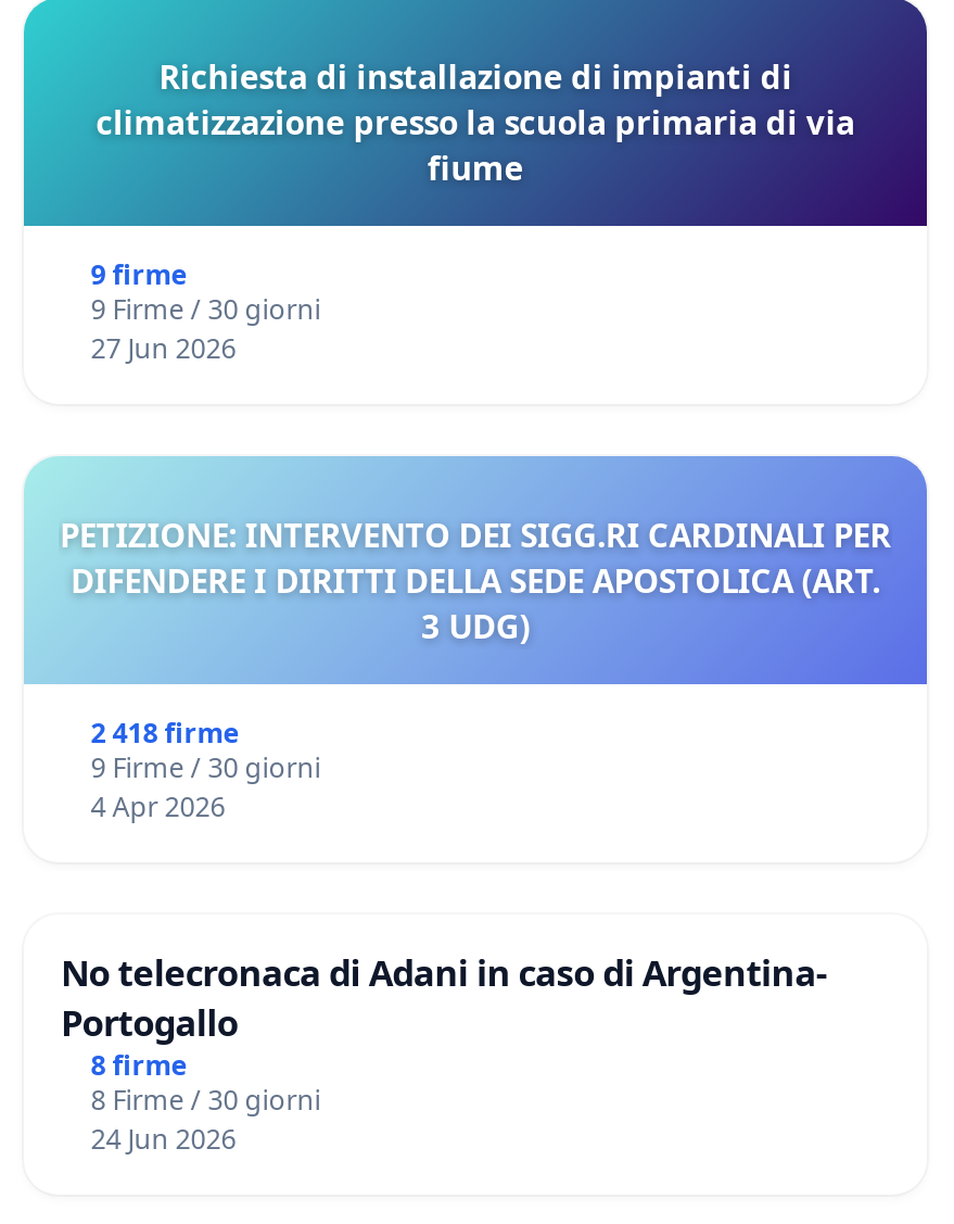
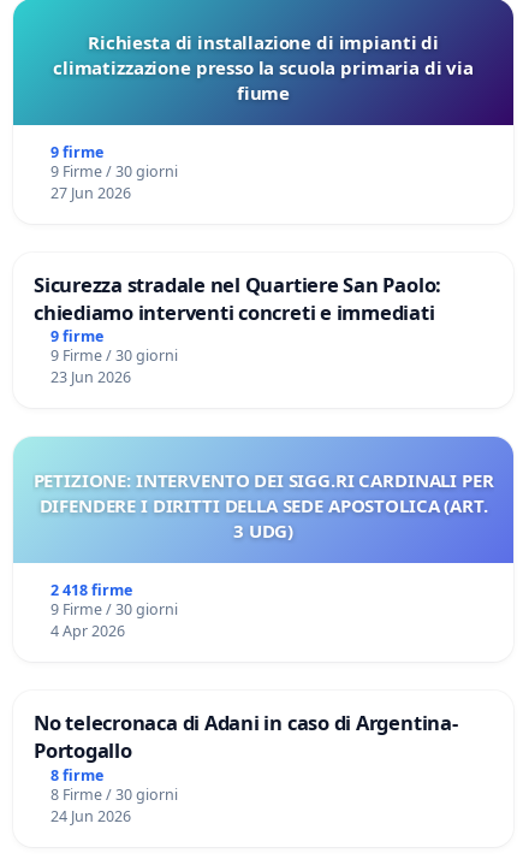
+ Sicurezza stradale nel Quartiere San Paolo:
+ chiediamo interventi concreti e immediati
+ 9 firme
+ 9 Firme / 30 giorni
+ 23 Jun 2026
